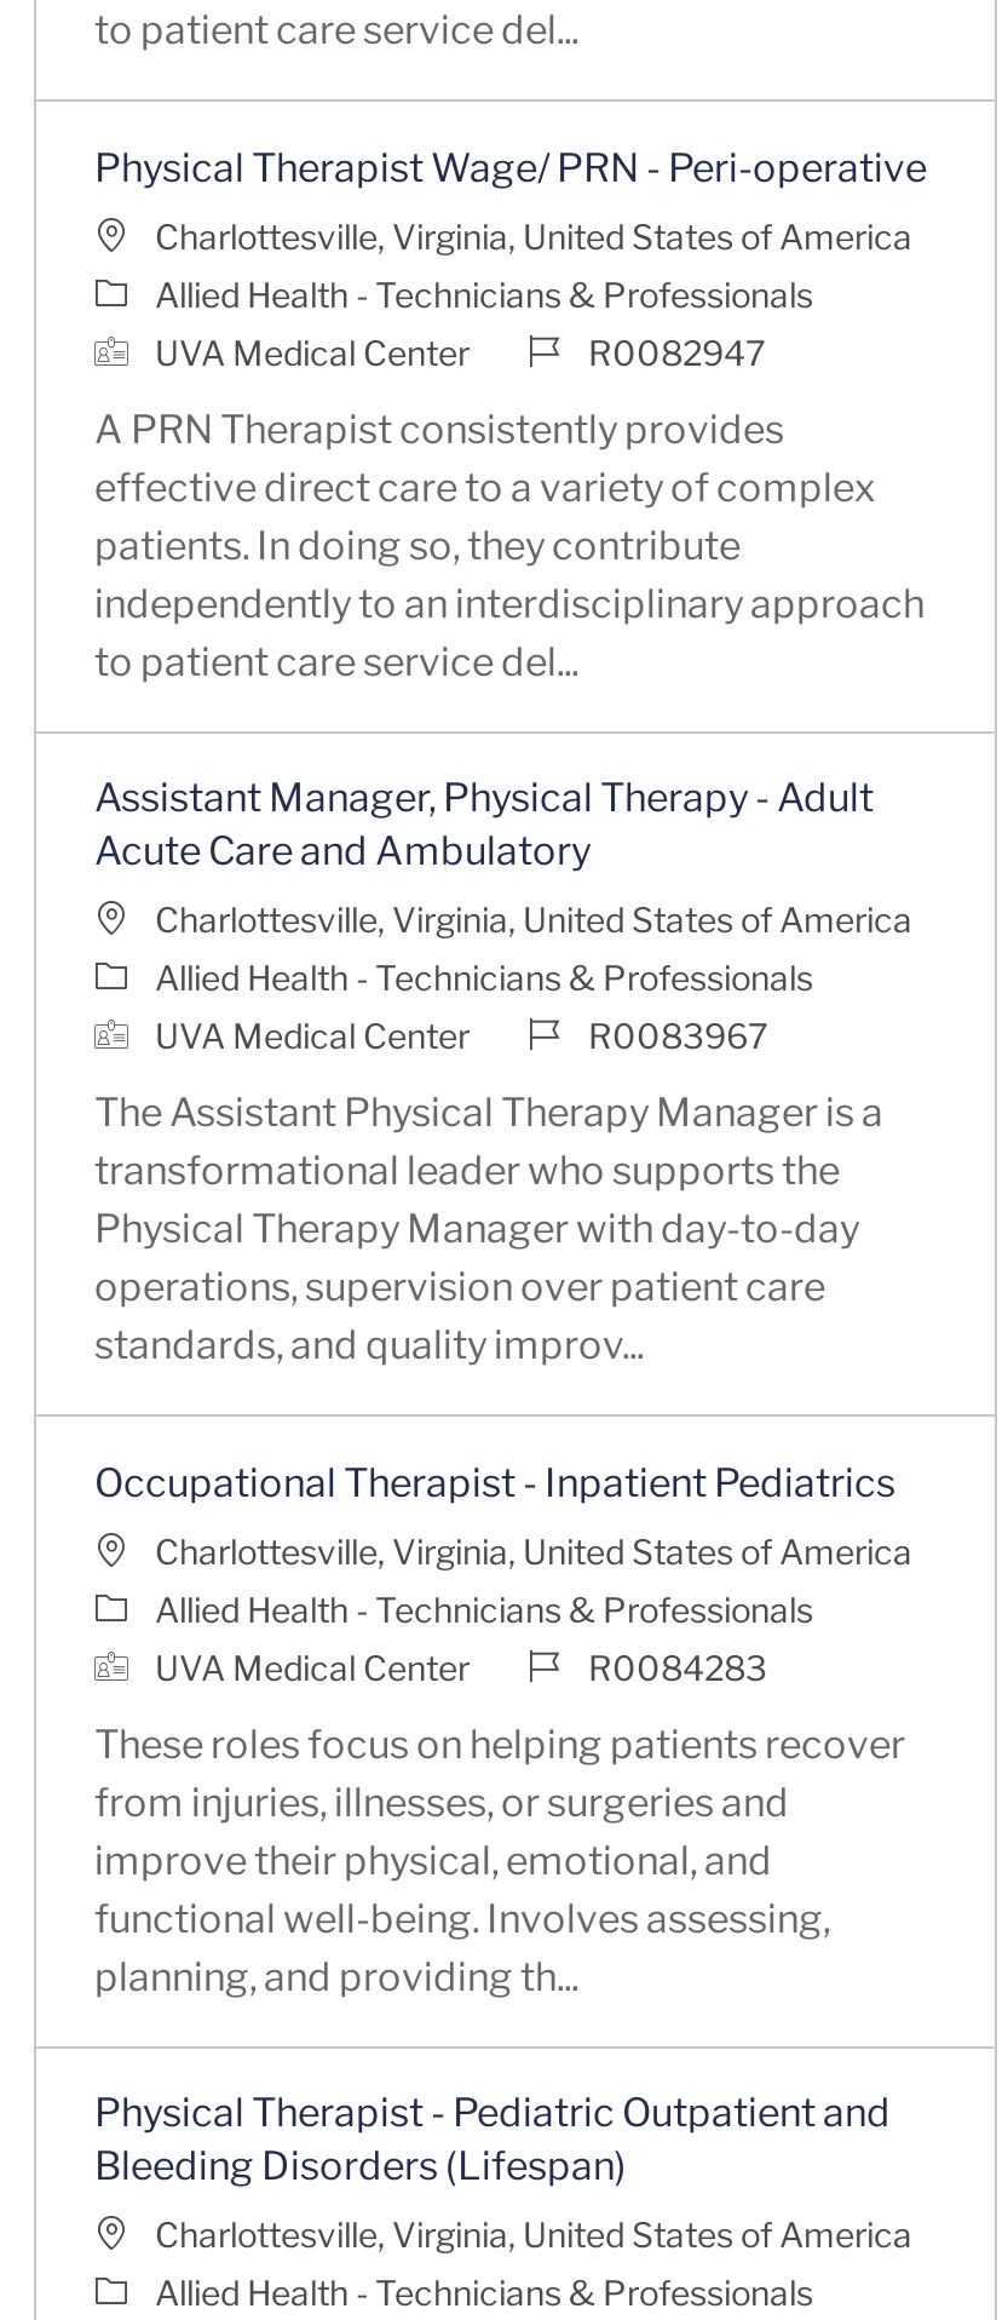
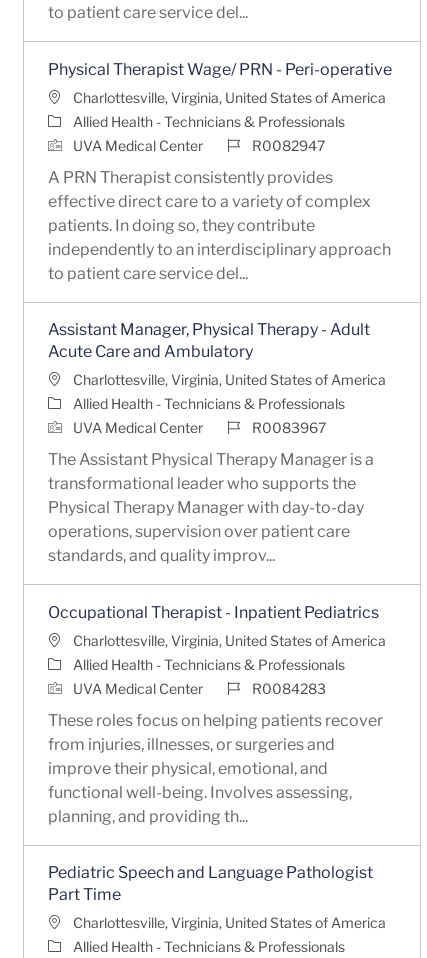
- Physical Therapist - Pediatric Outpatient and
- Bleeding Disorders (Lifespan)
+ Pediatric Speech and Language Pathologist
+ Part Time
